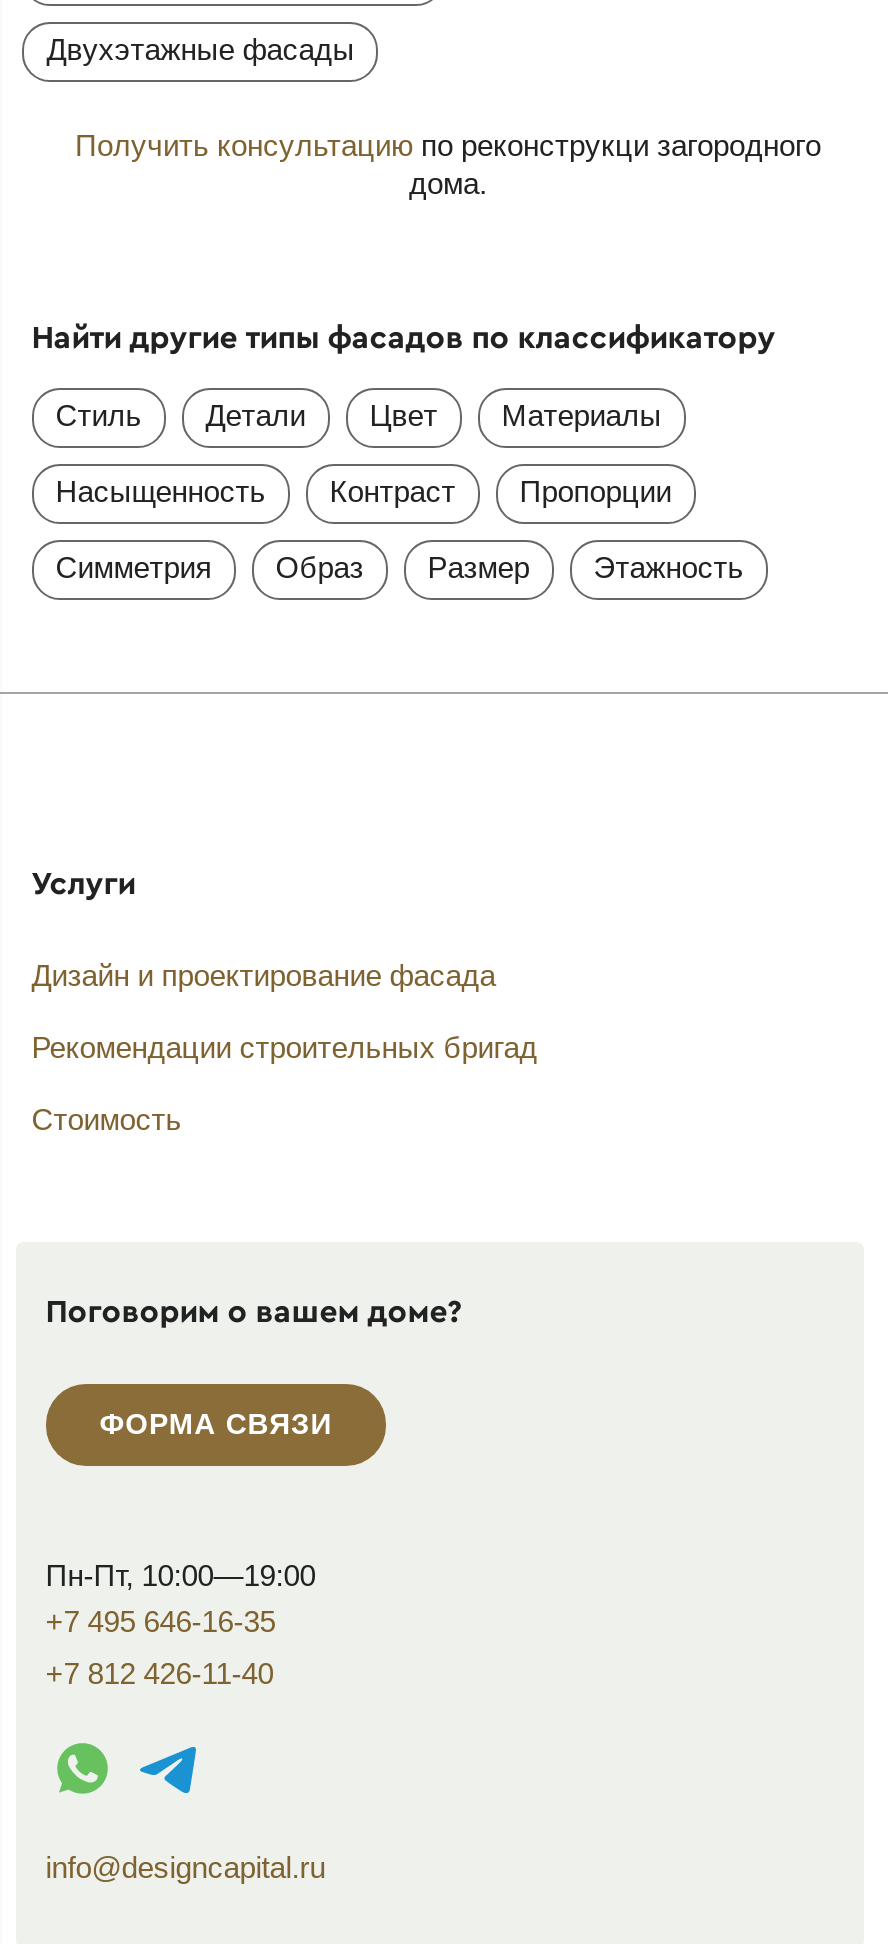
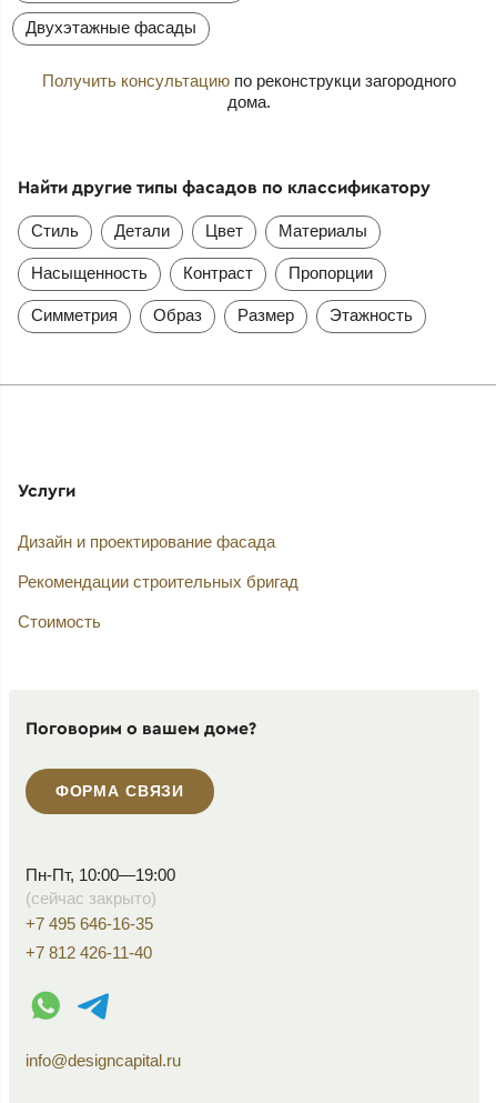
+ (сейчас закрыто)
